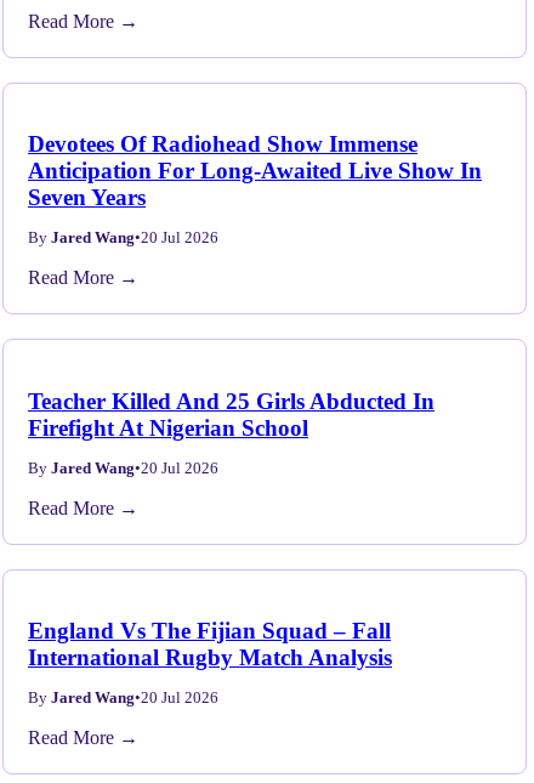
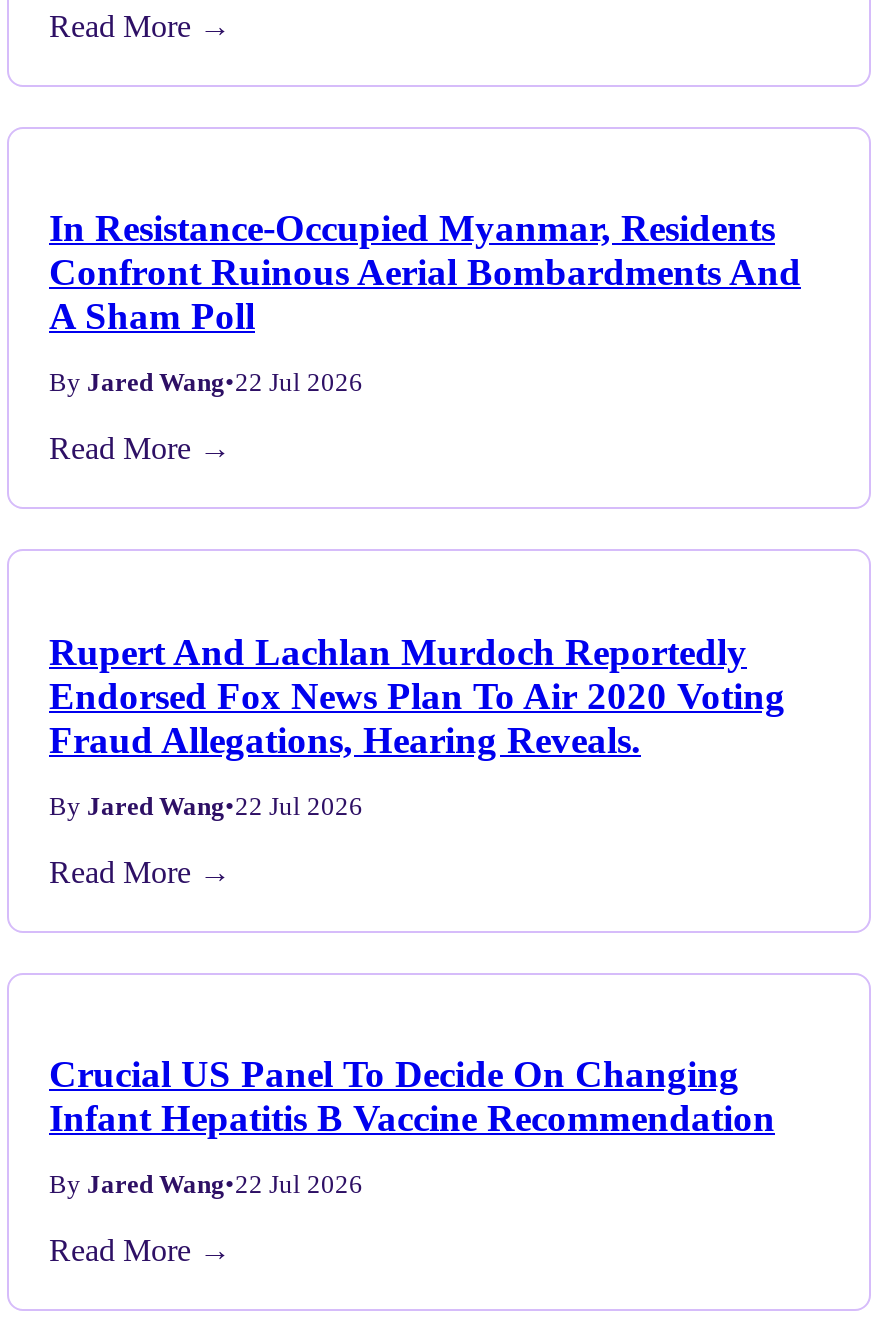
- Devotees Of Radiohead Show Immense
- Anticipation For Long-Awaited Live Show In
- Seven Years
+ In Resistance-Occupied Myanmar, Residents
+ Confront Ruinous Aerial Bombardments And
+ A Sham Poll

- By Jared Wang•20 Jul 2026
+ By Jared Wang•22 Jul 2026

- Teacher Killed And 25 Girls Abducted In
- Firefight At Nigerian School
+ Rupert And Lachlan Murdoch Reportedly
+ Endorsed Fox News Plan To Air 2020 Voting
+ Fraud Allegations, Hearing Reveals.

- By Jared Wang•20 Jul 2026
+ By Jared Wang•22 Jul 2026

- England Vs The Fijian Squad – Fall
- International Rugby Match Analysis
+ Crucial US Panel To Decide On Changing
+ Infant Hepatitis B Vaccine Recommendation

- By Jared Wang•20 Jul 2026
+ By Jared Wang•22 Jul 2026
